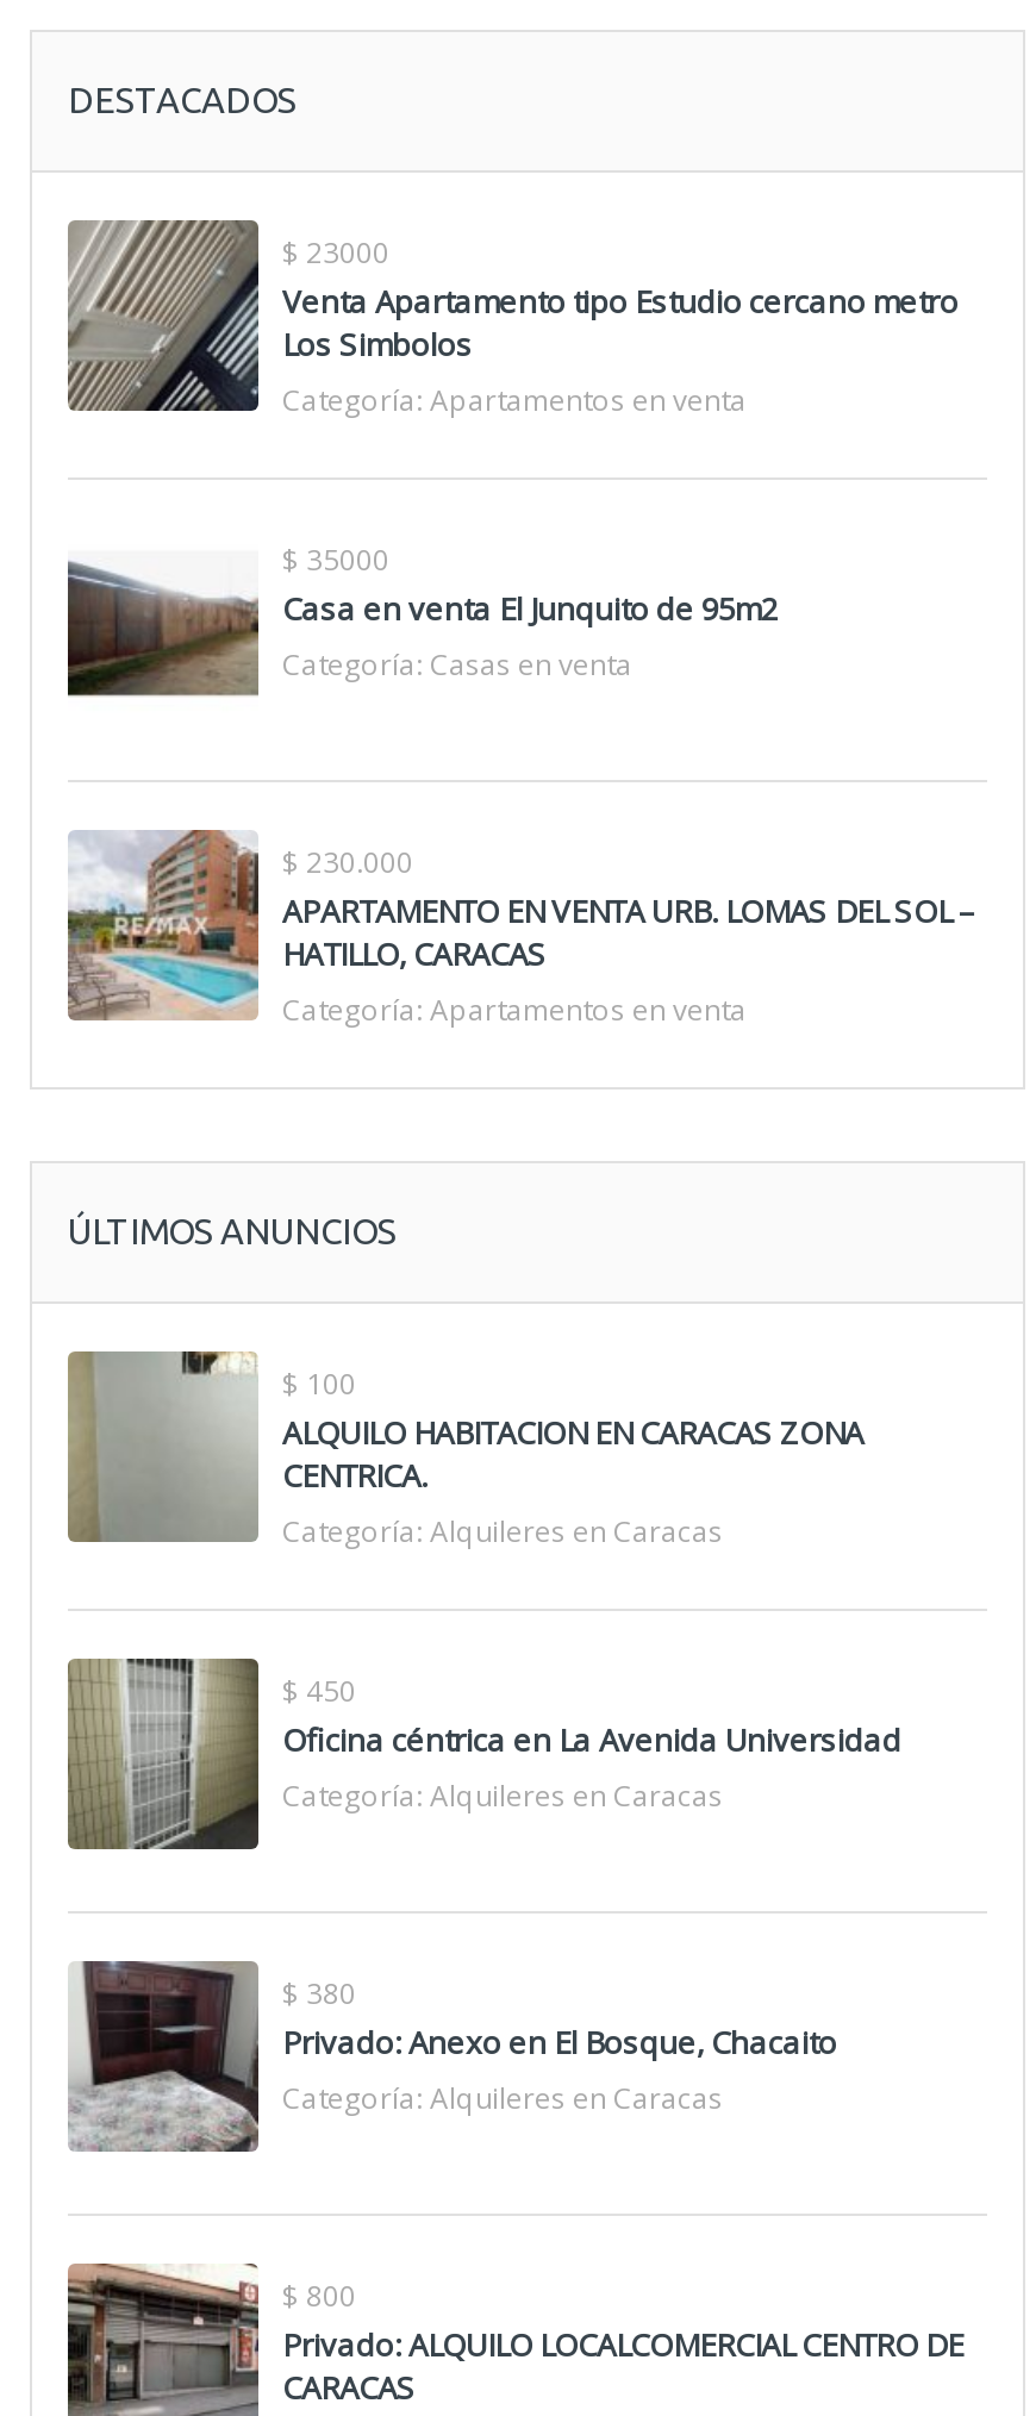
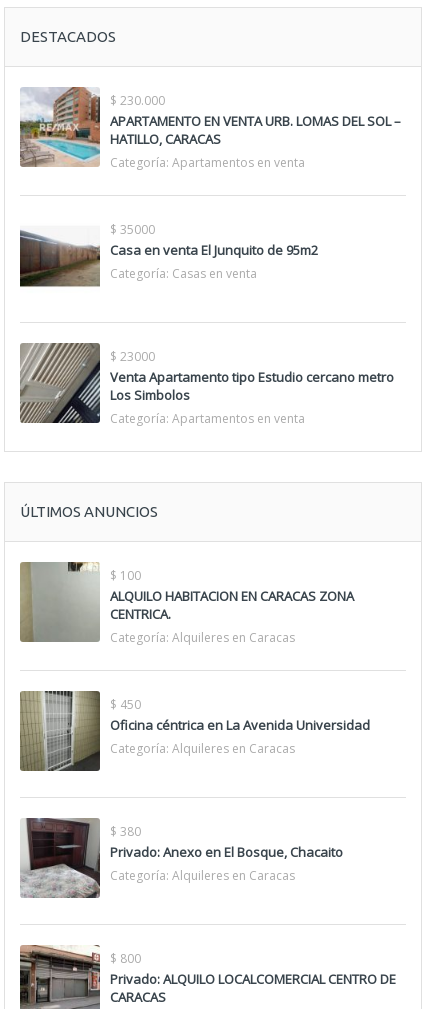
moved down: [image] | $ 23000 | Venta Apartamento tipo Estudio cercano metro | Los Simbolos

moved up: [image] | $ 230.000 | APARTAMENTO EN VENTA URB. LOMAS DEL SOL – | HATILLO, CARACAS
